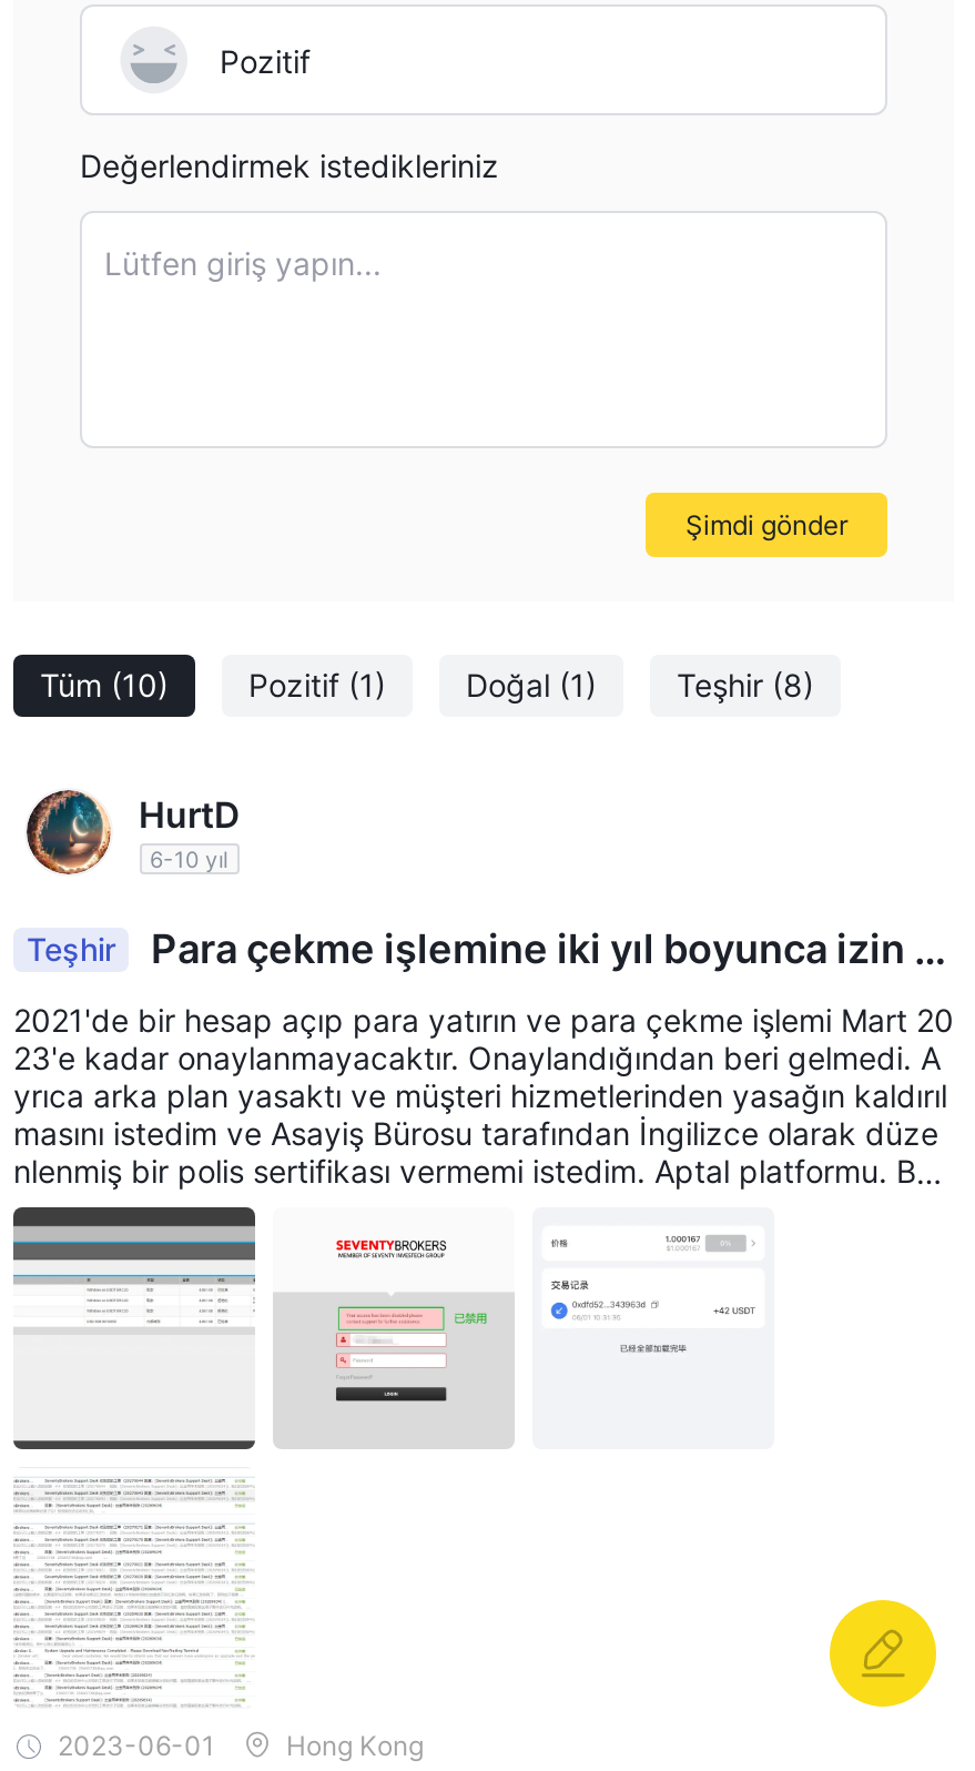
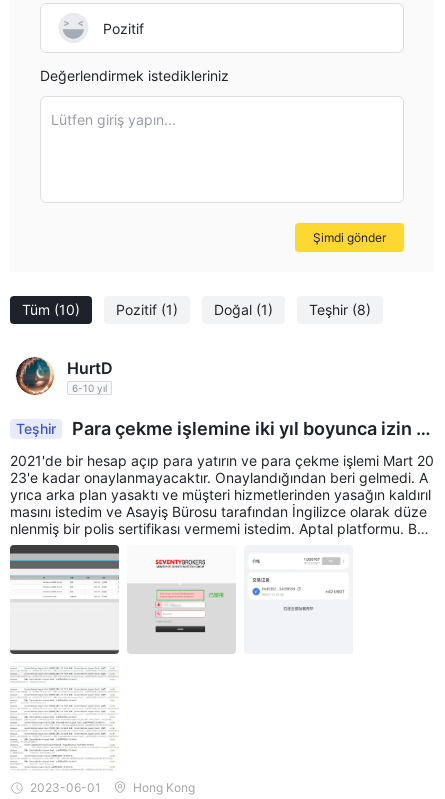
- [image]
